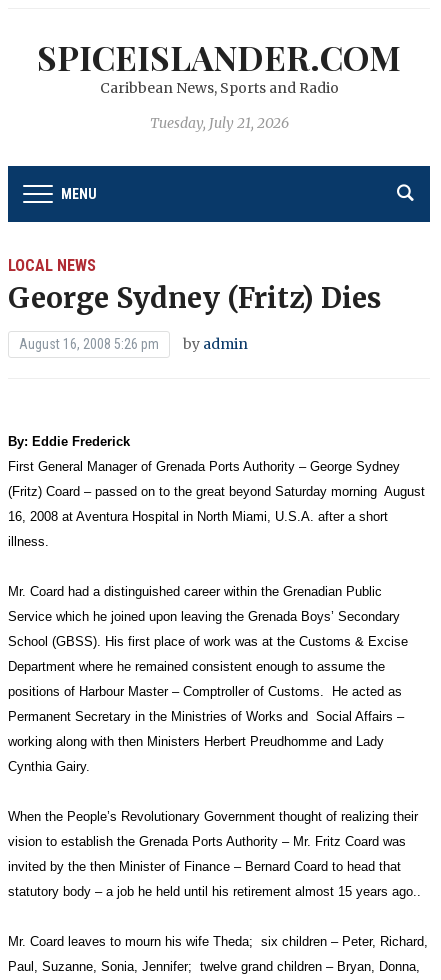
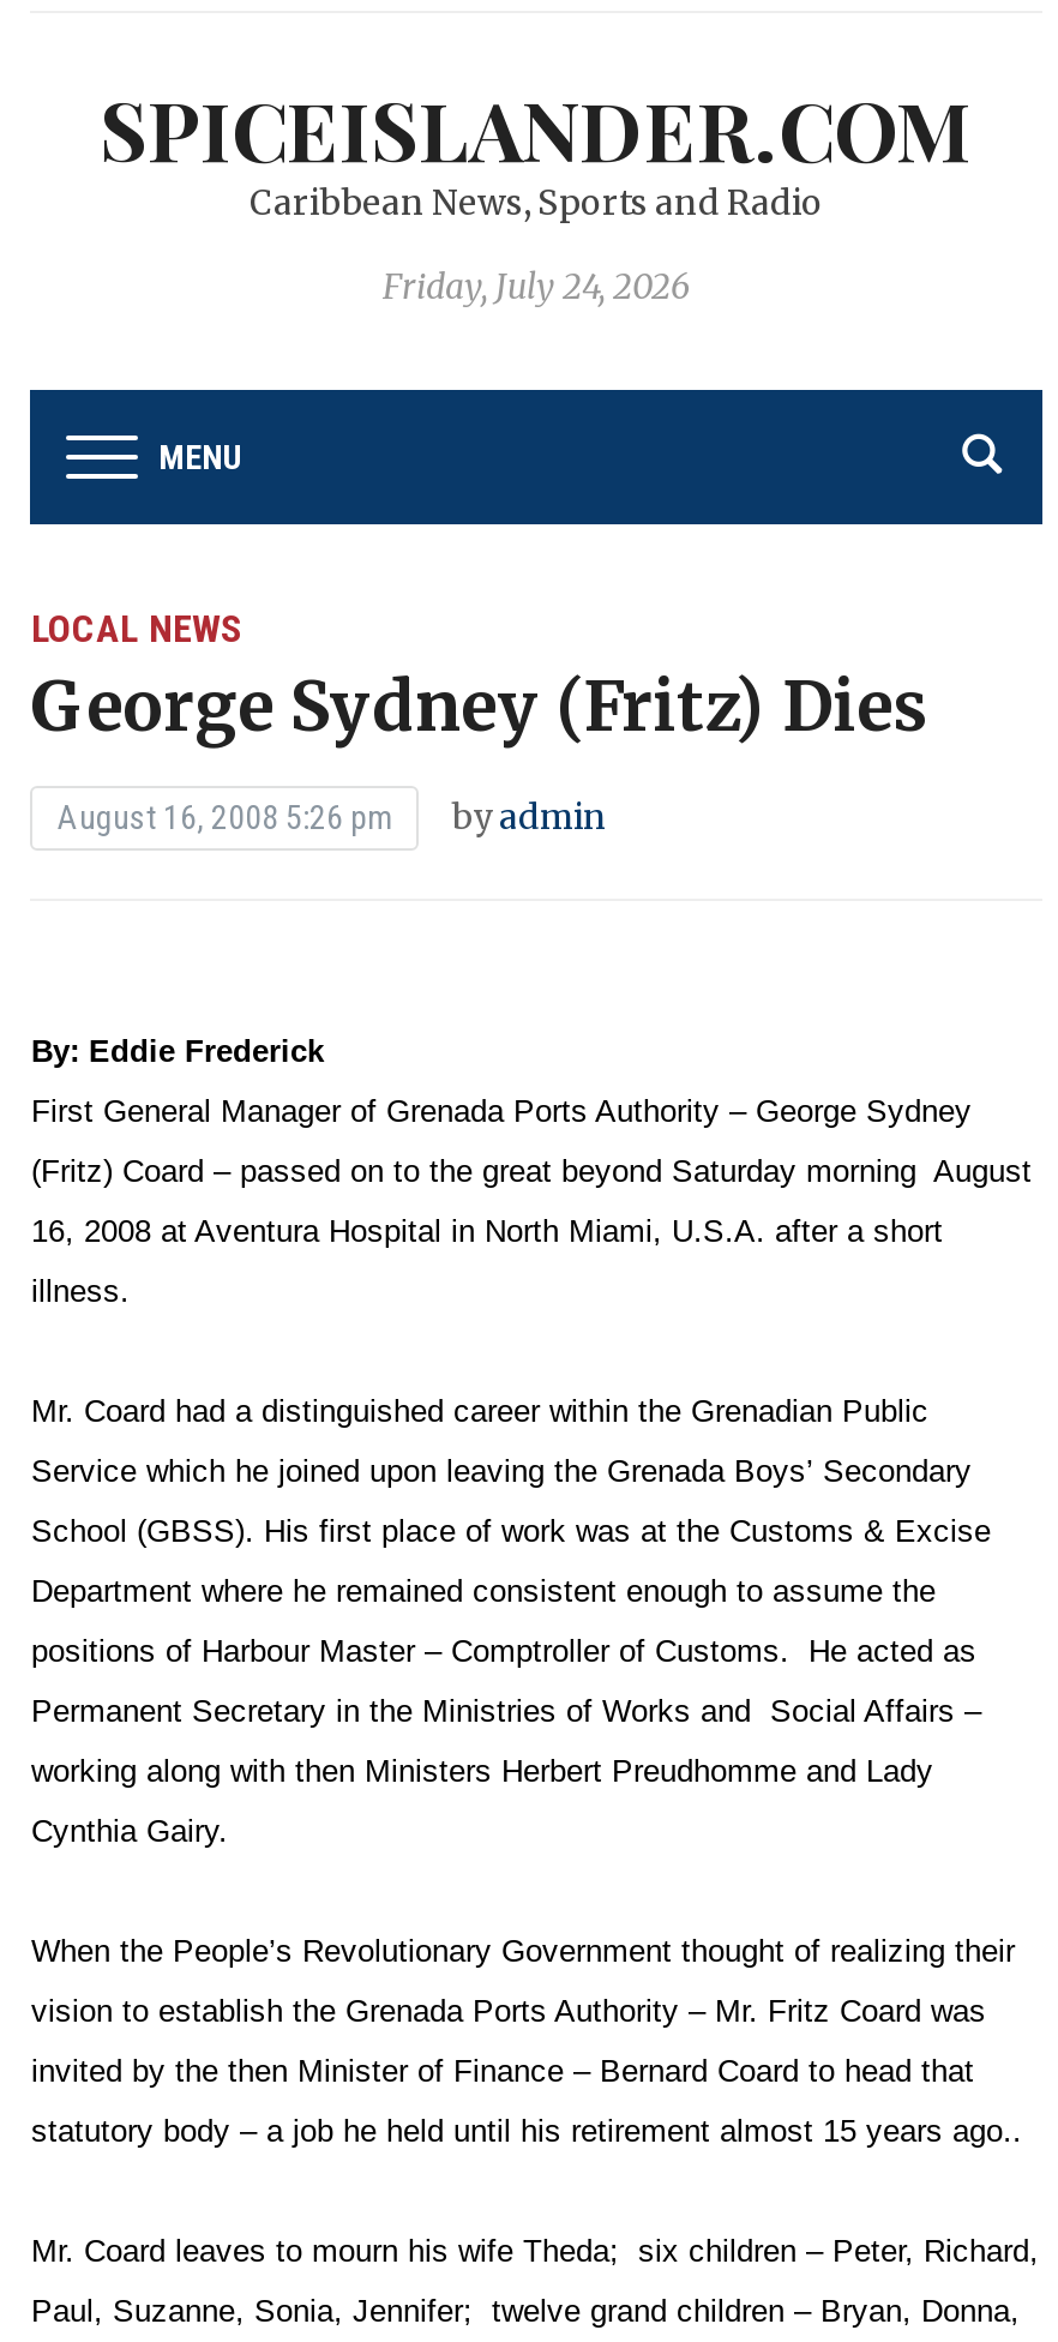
- Tuesday, July 21, 2026
+ Friday, July 24, 2026
